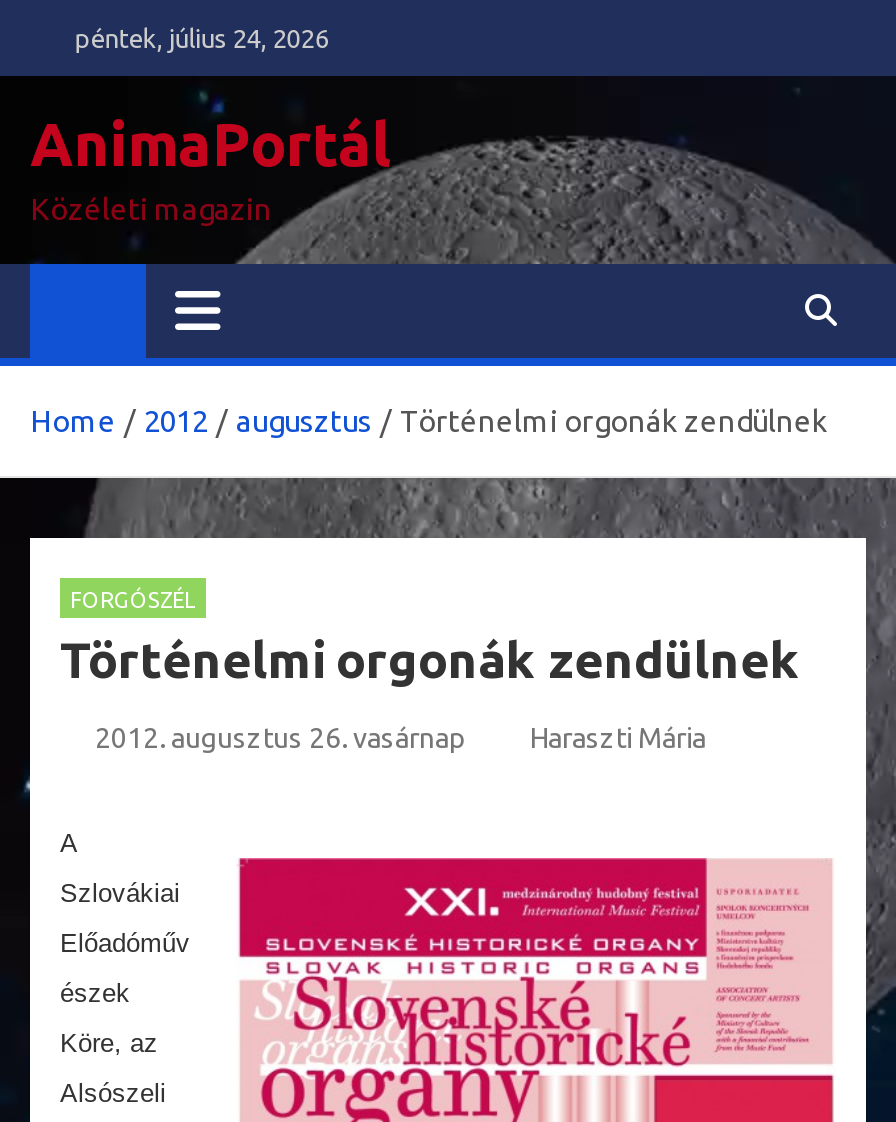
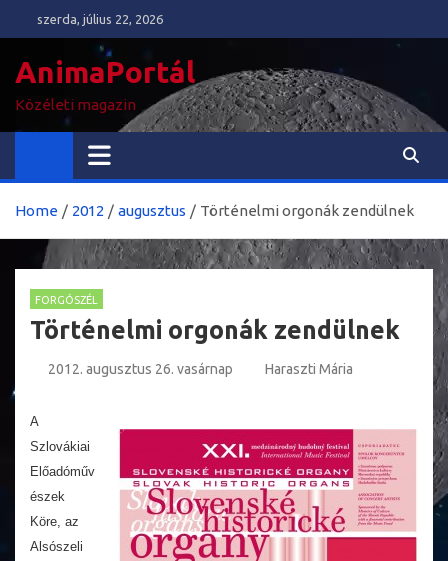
- péntek, július 24, 2026
+ szerda, július 22, 2026
